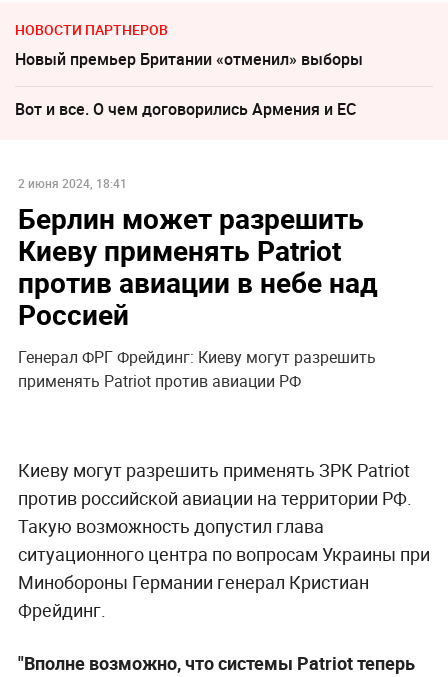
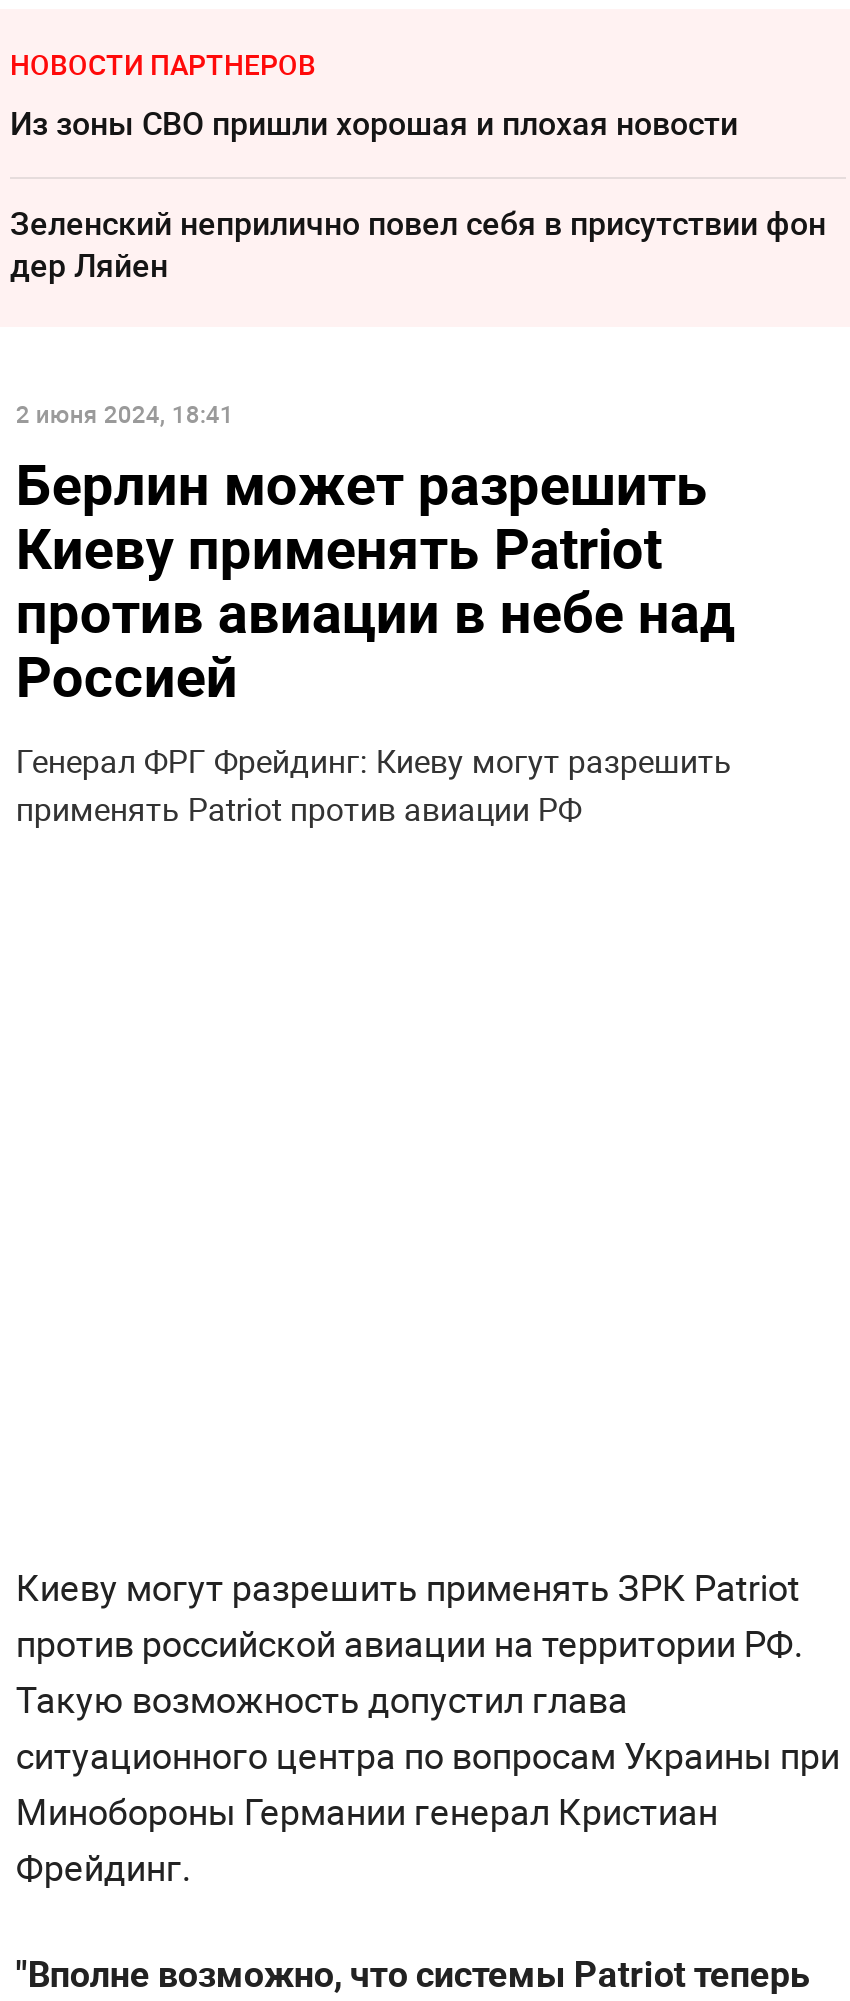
- Новый премьер Британии «отменил» выборы
+ Из зоны СВО пришли хорошая и плохая новости

- Вот и все. О чем договорились Армения и ЕС
+ Зеленский неприлично повел cебя в присутствии фон
+ дер Ляйен
